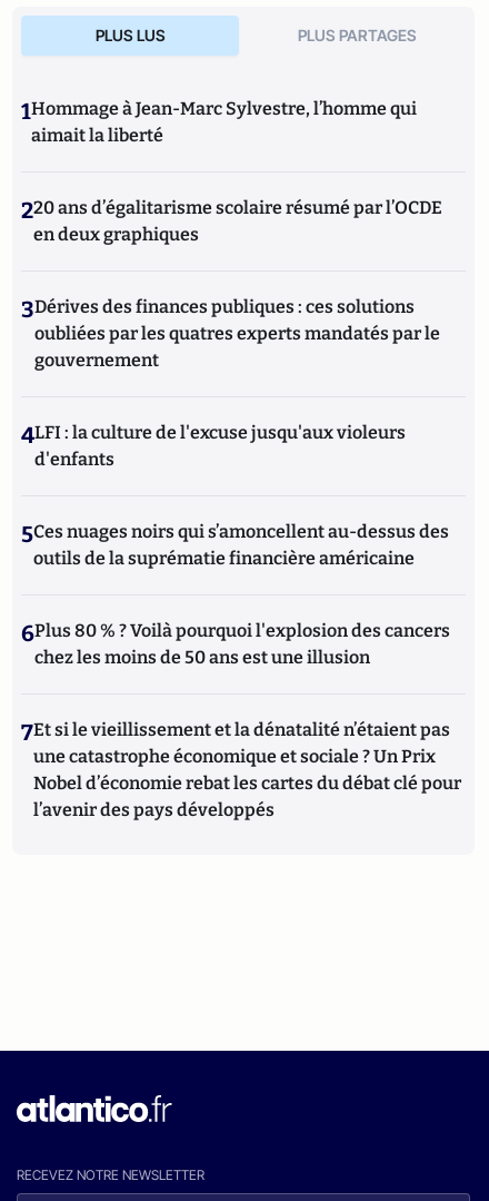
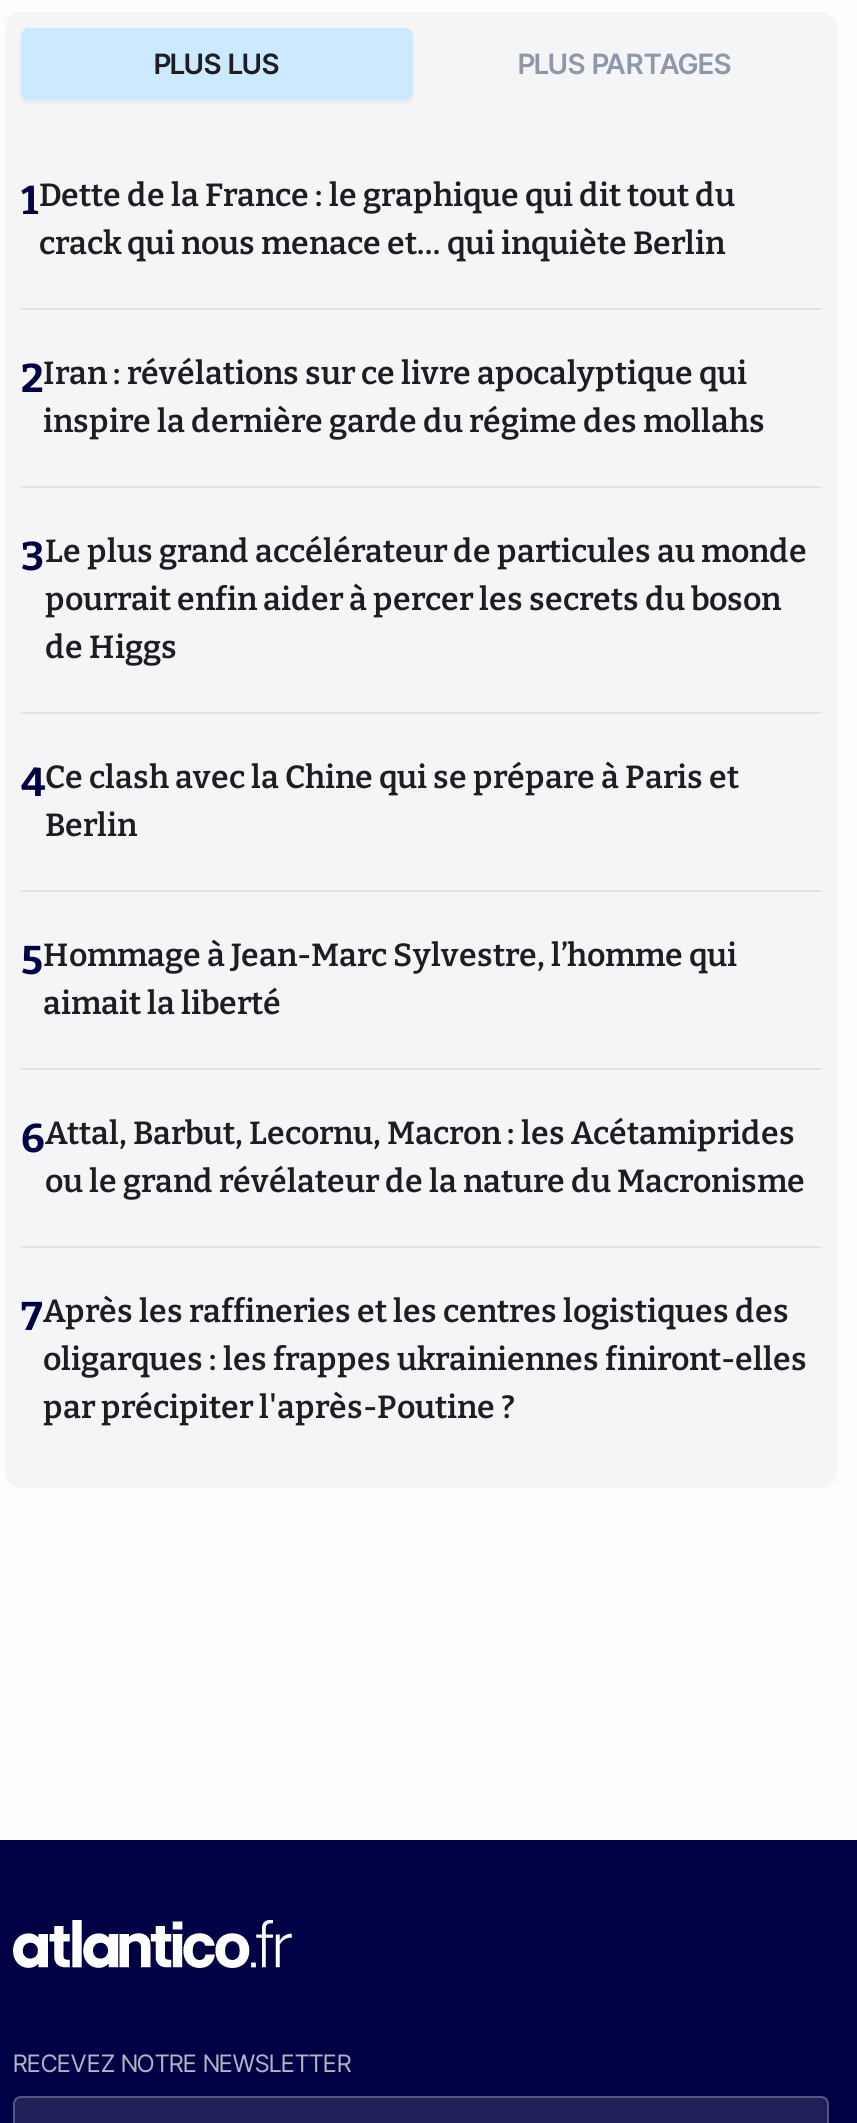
- 1Hommage à Jean-Marc Sylvestre, l’homme qui
+ 1Dette de la France : le graphique qui dit tout du
+ crack qui nous menace et… qui inquiète Berlin
+ 2Iran : révélations sur ce livre apocalyptique qui
+ inspire la dernière garde du régime des mollahs
+ 3Le plus grand accélérateur de particules au monde
+ pourrait enfin aider à percer les secrets du boson
+ de Higgs
+ 4Ce clash avec la Chine qui se prépare à Paris et
+ Berlin
+ 5Hommage à Jean-Marc Sylvestre, l’homme qui

moved down: aimait la liberté

- 220 ans d’égalitarisme scolaire résumé par l’OCDE
- en deux graphiques
- 3Dérives des finances publiques : ces solutions
- oubliées par les quatres experts mandatés par le
- gouvernement
- 4LFI : la culture de l'excuse jusqu'aux violeurs
- d'enfants
- 5Ces nuages noirs qui s’amoncellent au-dessus des
- outils de la suprématie financière américaine
- 6Plus 80 % ? Voilà pourquoi l'explosion des cancers
- chez les moins de 50 ans est une illusion
- 7Et si le vieillissement et la dénatalité n’étaient pas
- une catastrophe économique et sociale ? Un Prix
- Nobel d’économie rebat les cartes du débat clé pour
- l’avenir des pays développés
+ 6Attal, Barbut, Lecornu, Macron : les Acétamiprides
+ ou le grand révélateur de la nature du Macronisme
+ 7Après les raffineries et les centres logistiques des
+ oligarques : les frappes ukrainiennes finiront-elles
+ par précipiter l'après-Poutine ?
